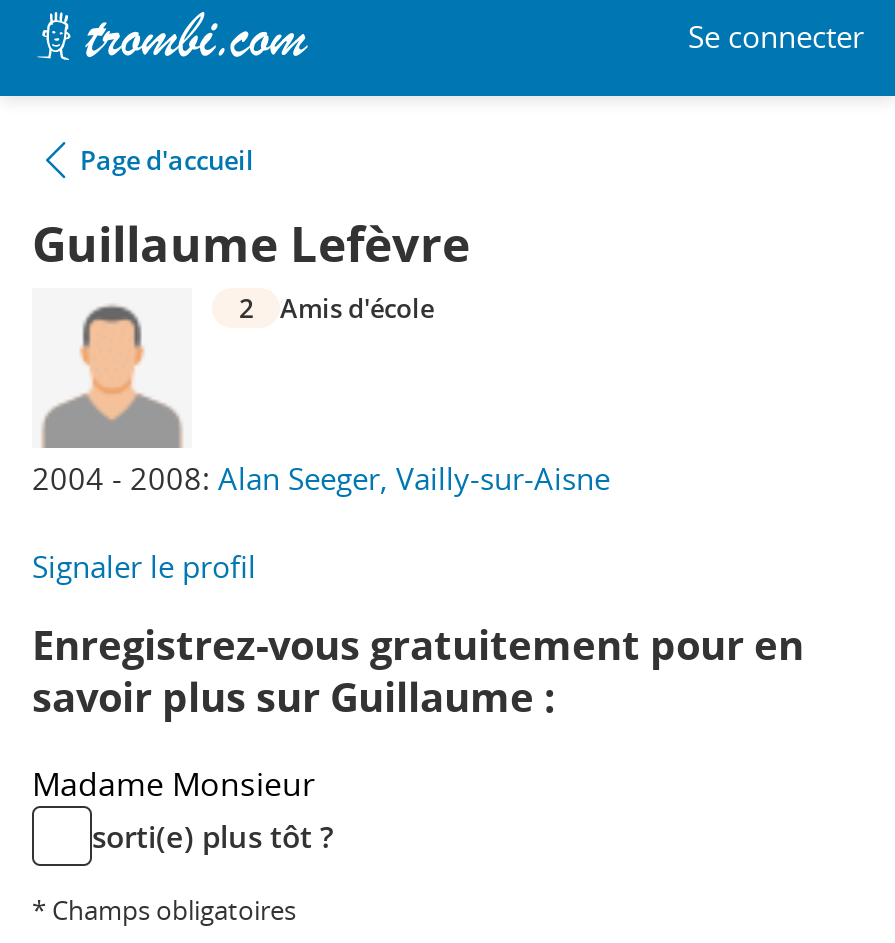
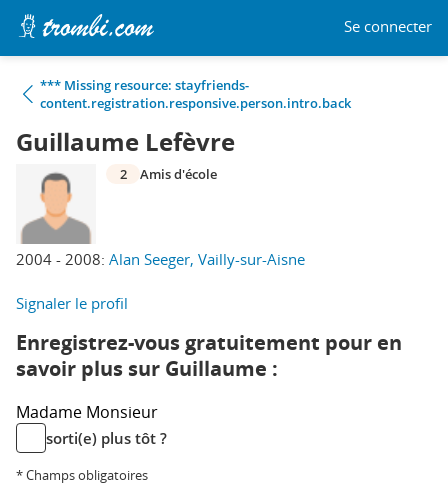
- Page d'accueil
+ *** Missing resource: stayfriends-
+ content.registration.responsive.person.intro.back
